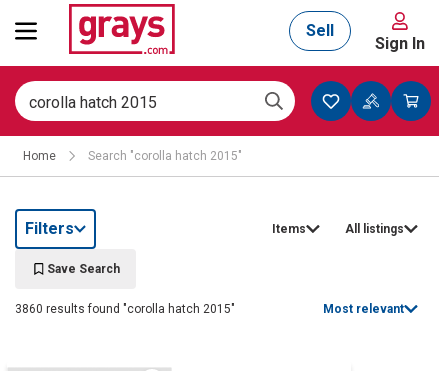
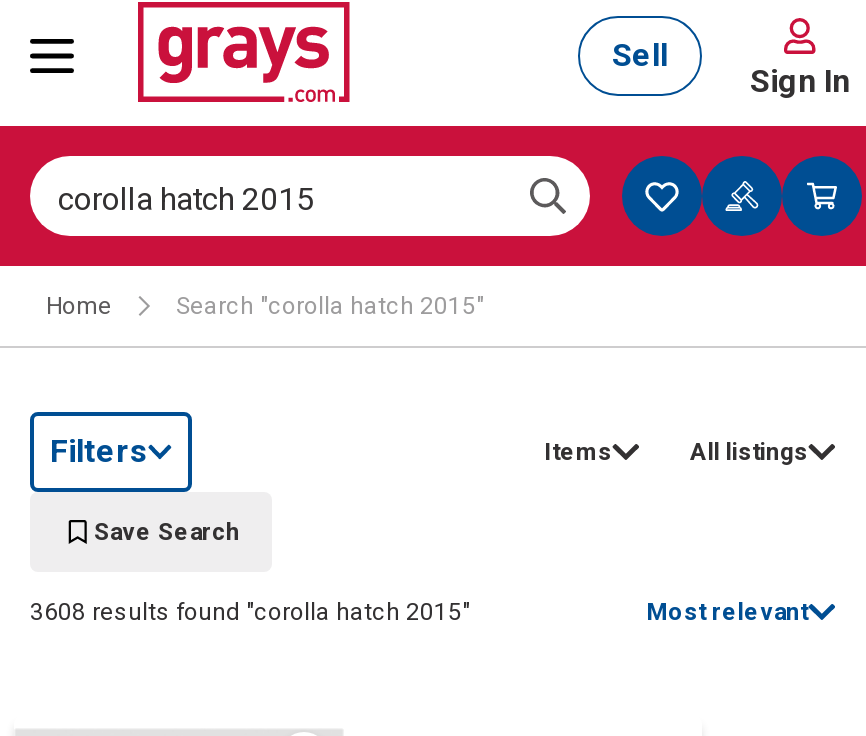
- 3860 results found "corolla hatch 2015"
+ 3608 results found "corolla hatch 2015"
